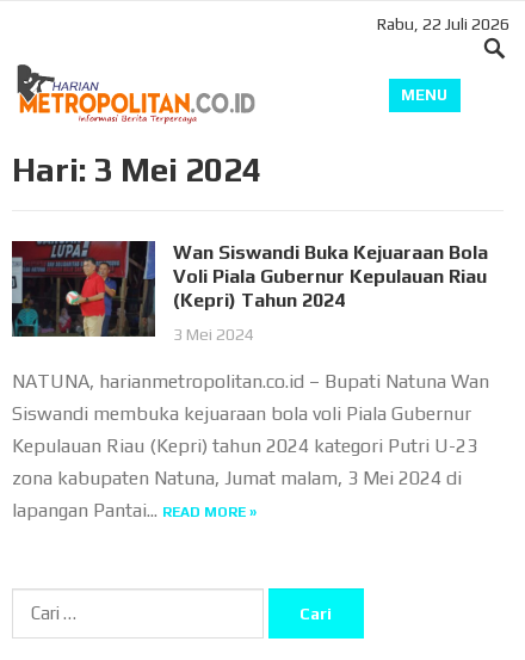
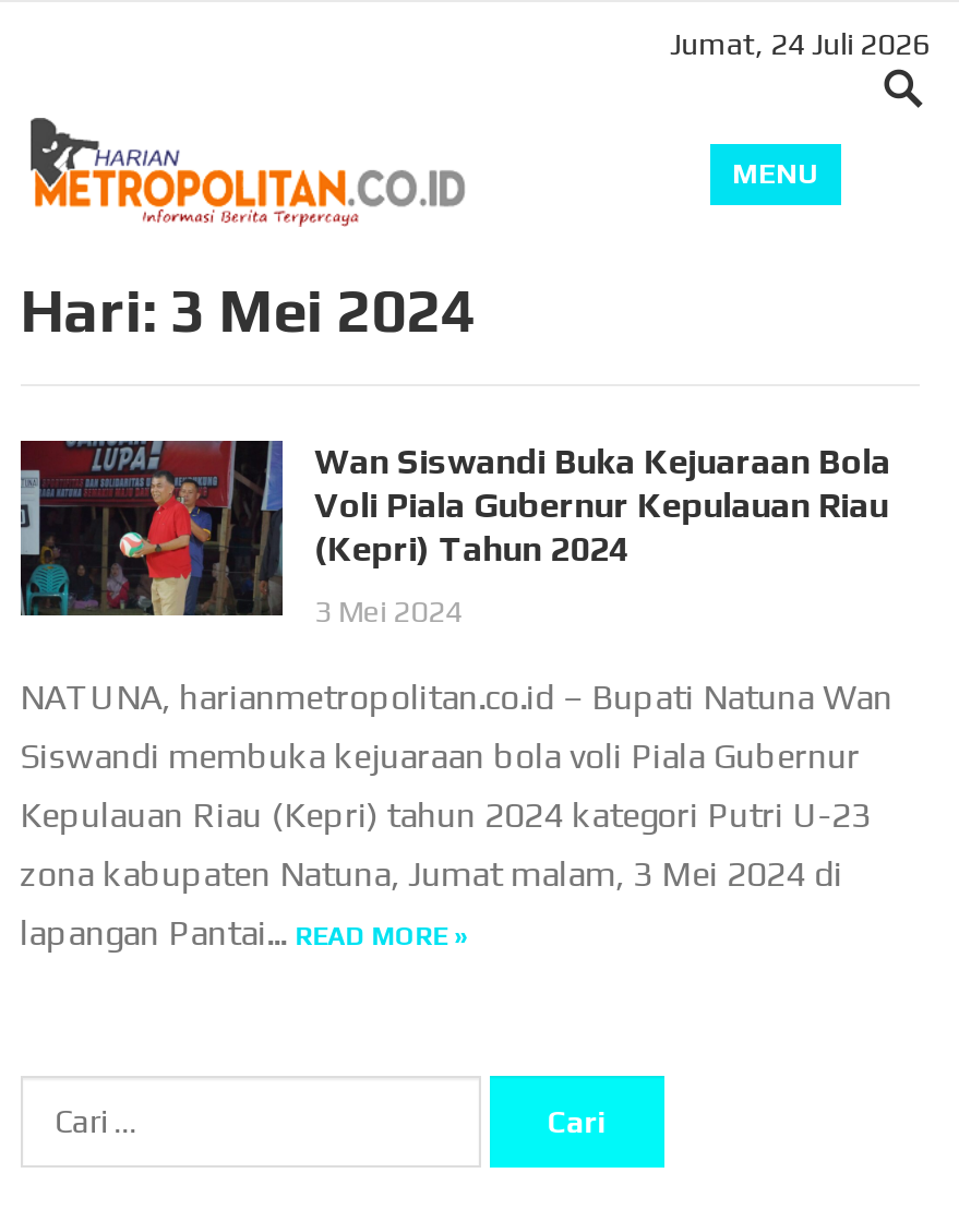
- Rabu, 22 Juli 2026
+ Jumat, 24 Juli 2026
